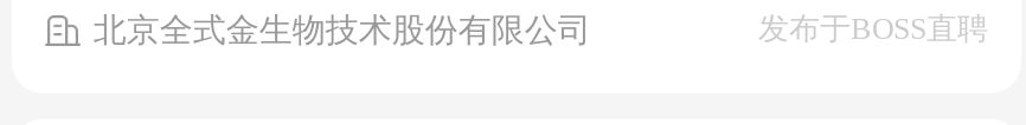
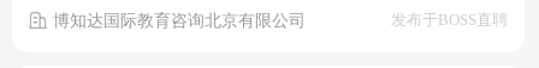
- 北京全式金生物技术股份有限公司
+ 博知达国际教育咨询北京有限公司
